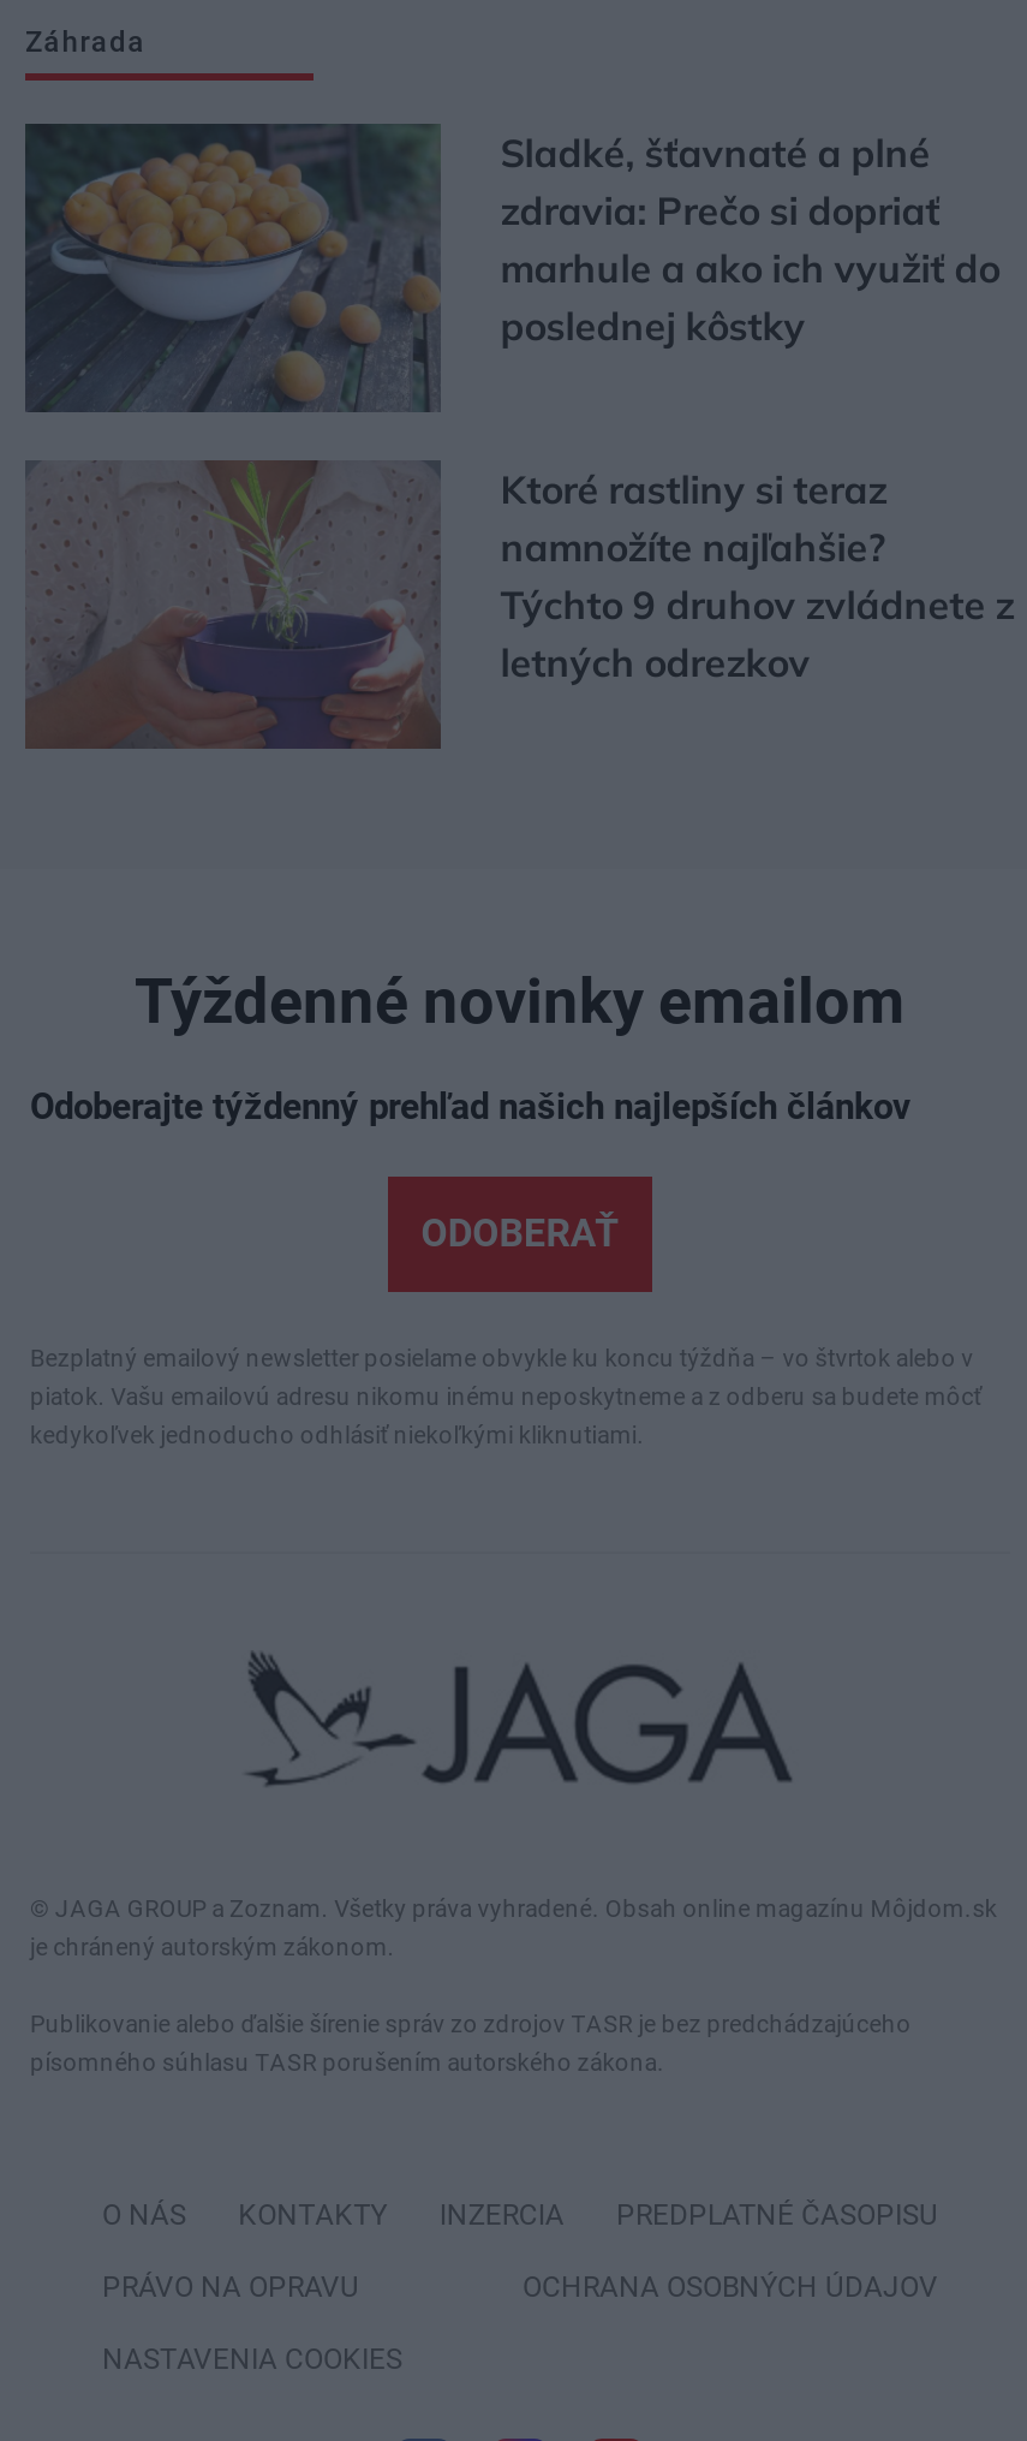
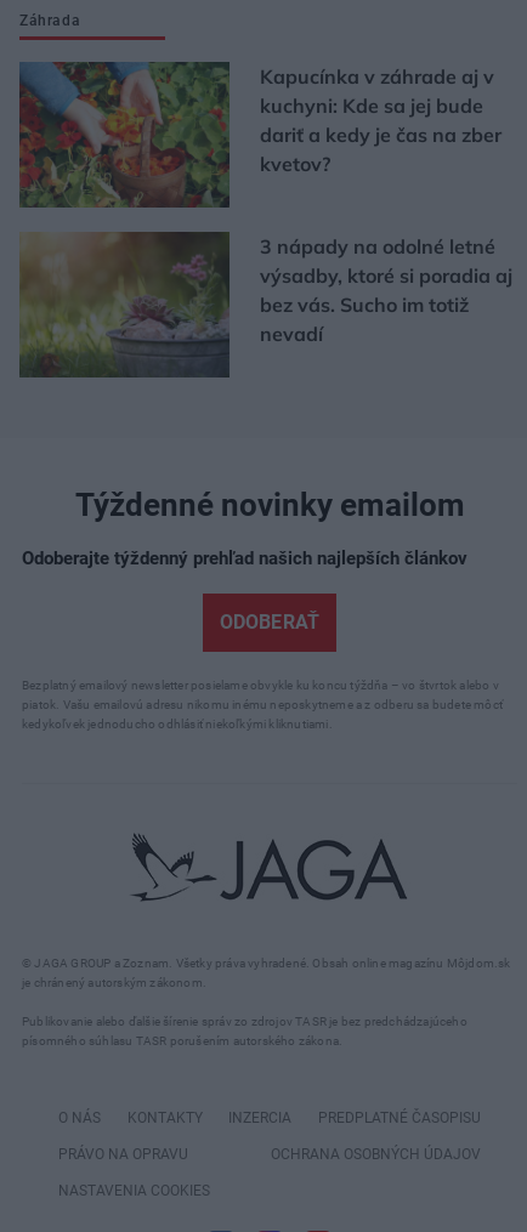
- [image]
- Sladké, šťavnaté a plné
- zdravia: Prečo si dopriať
- marhule a ako ich využiť do
- poslednej kôstky
+ [image]
+ Kapucínka v záhrade aj v
+ kuchyni: Kde sa jej bude
+ dariť a kedy je čas na zber
+ kvetov?

- [image]
- Ktoré rastliny si teraz
- namnožíte najľahšie?
- Týchto 9 druhov zvládnete z
- letných odrezkov
+ [image]
+ 3 nápady na odolné letné
+ výsadby, ktoré si poradia aj
+ bez vás. Sucho im totiž
+ nevadí
